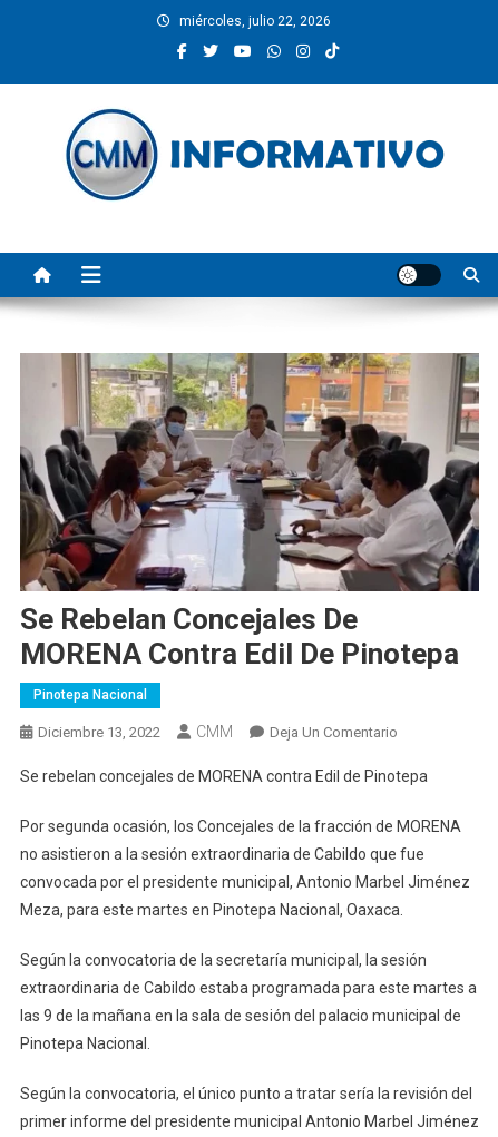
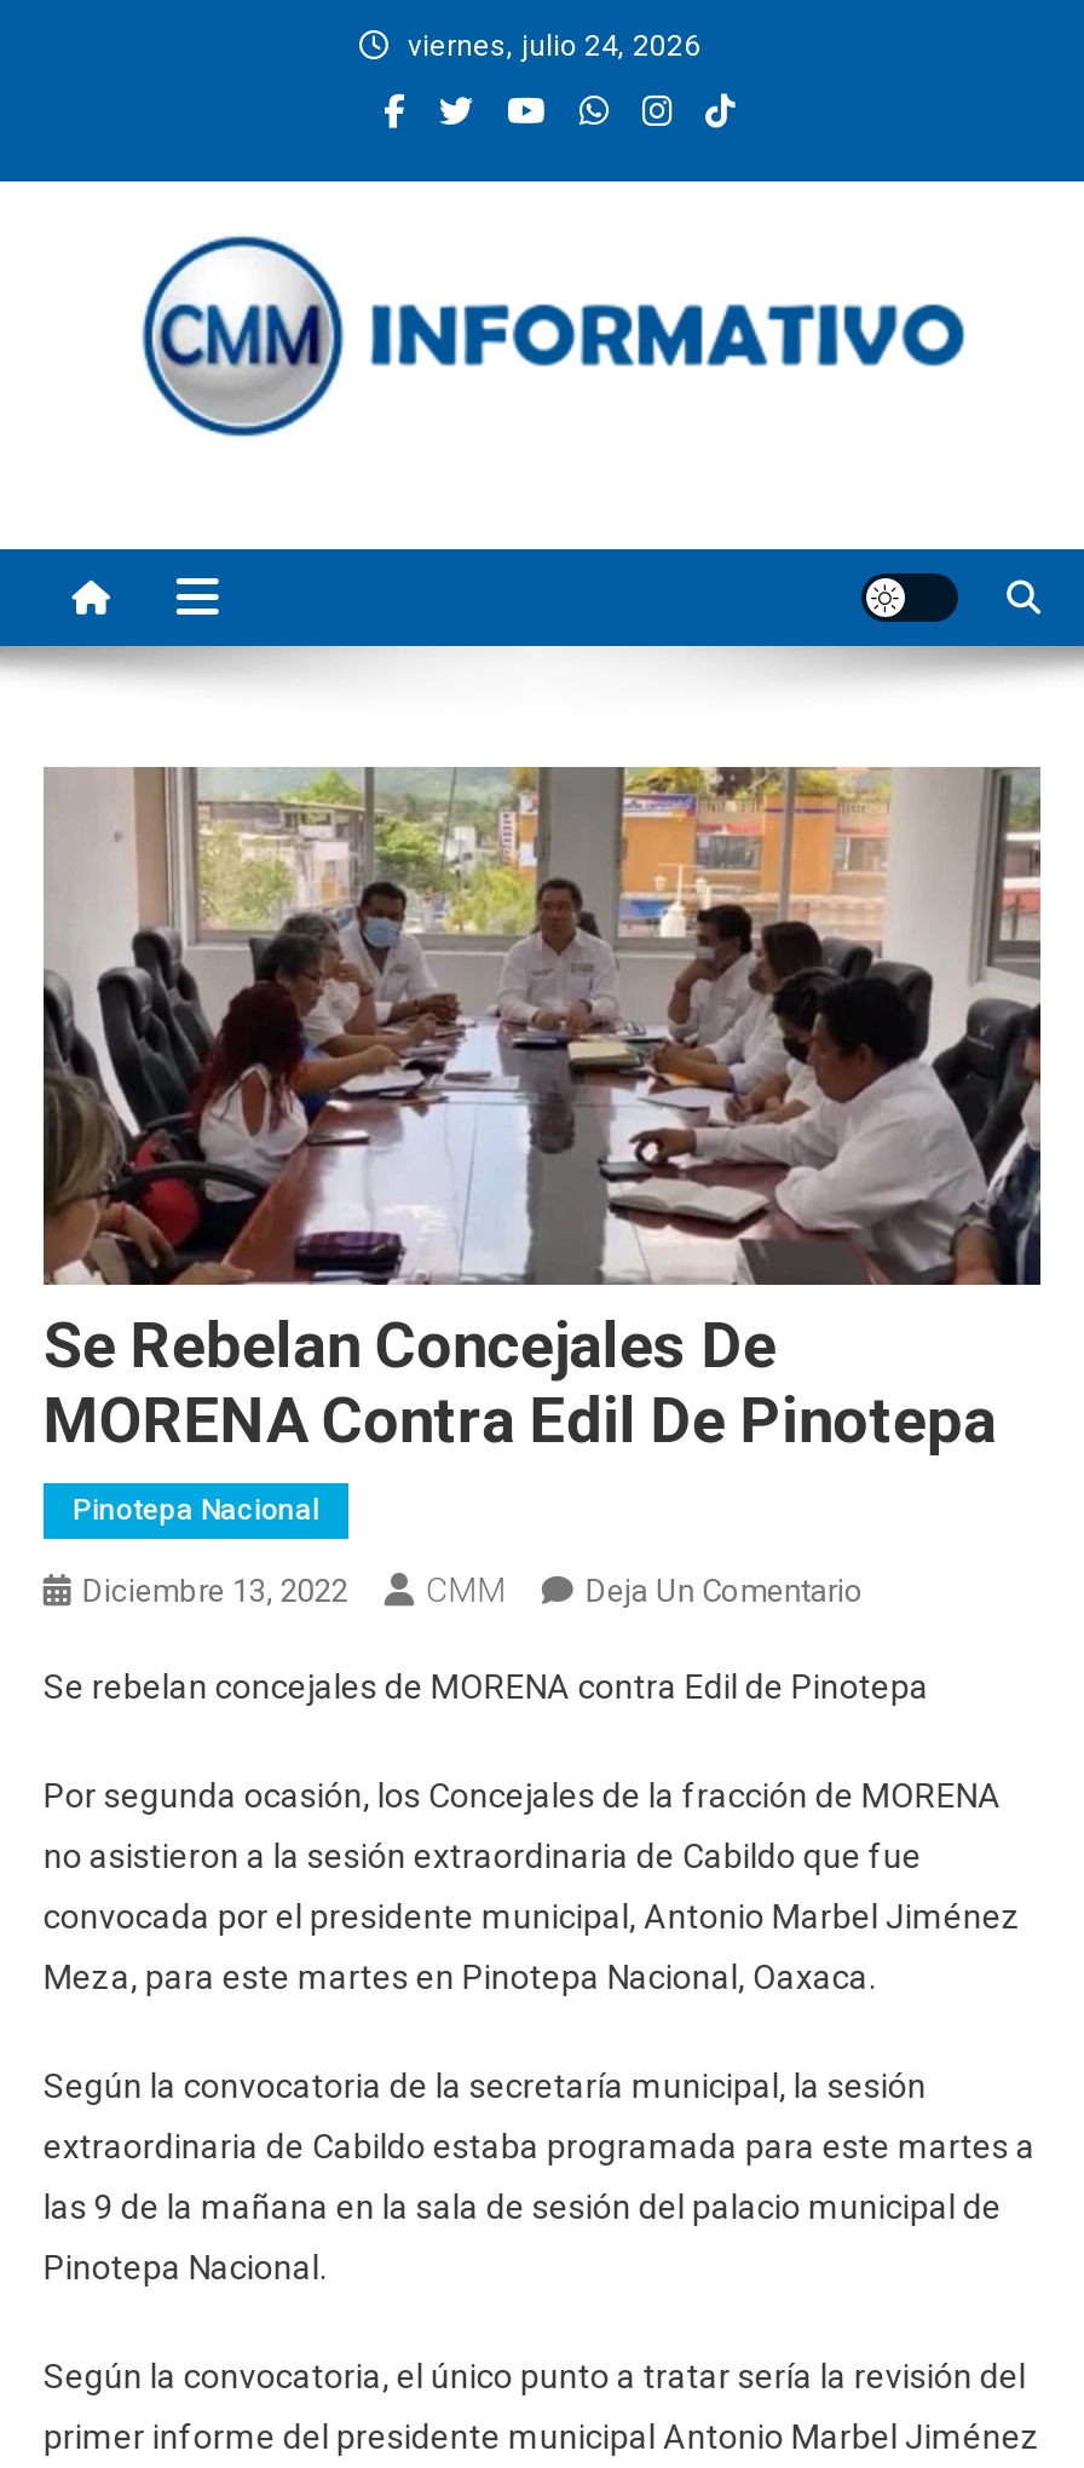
- miércoles, julio 22, 2026
+ viernes, julio 24, 2026
